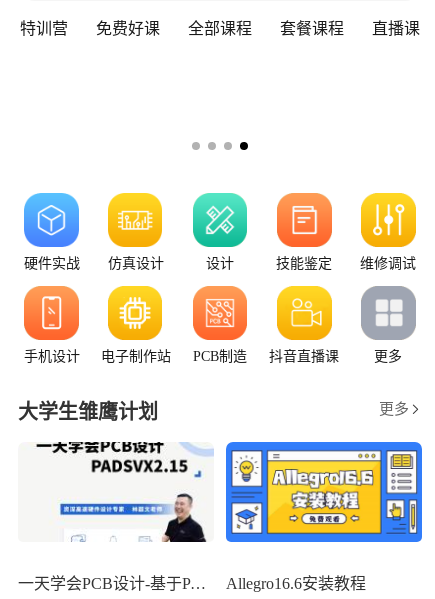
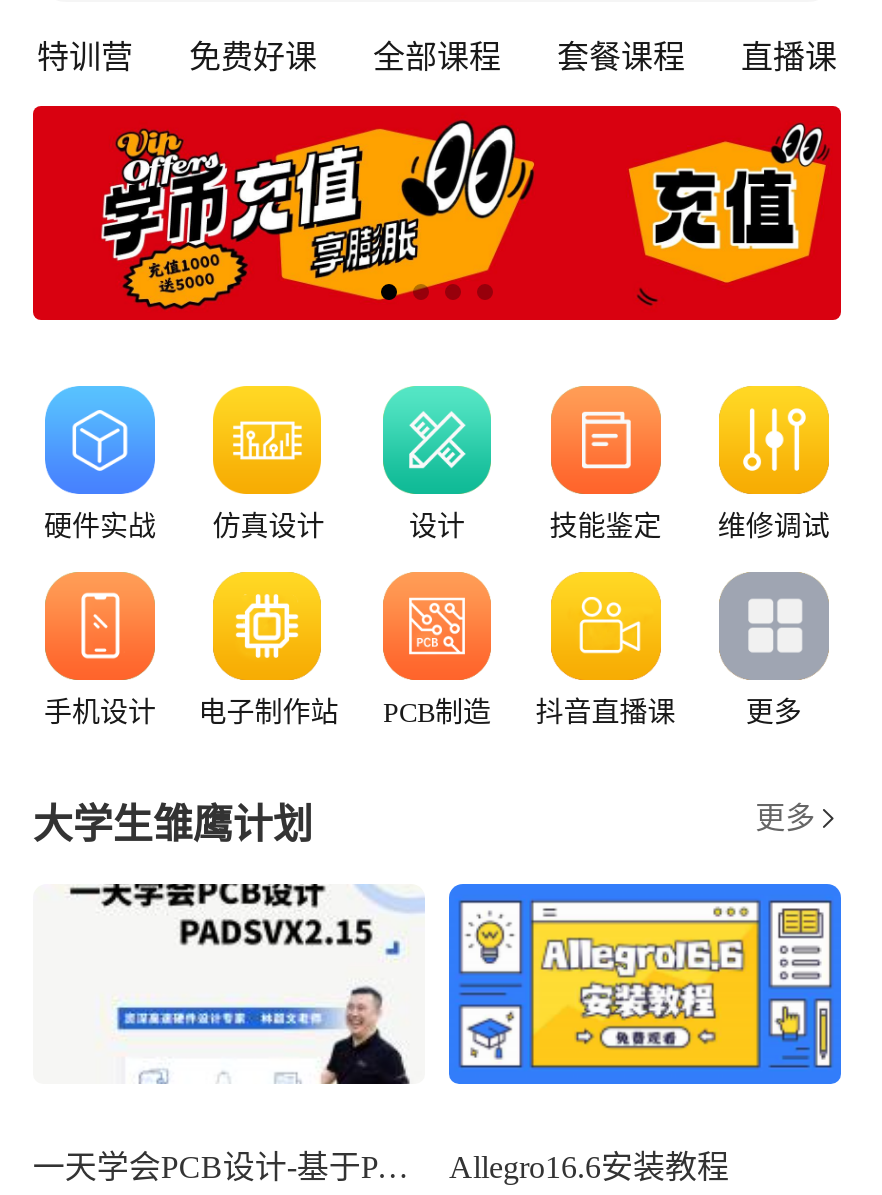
+ [image]
